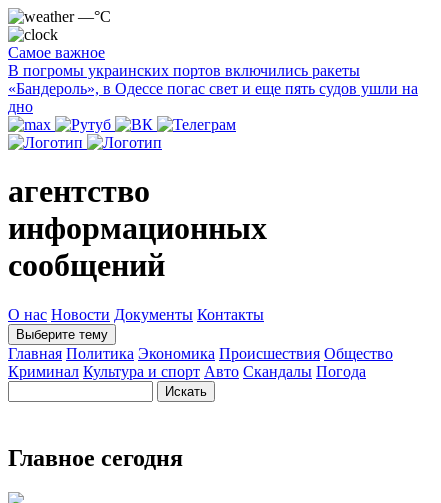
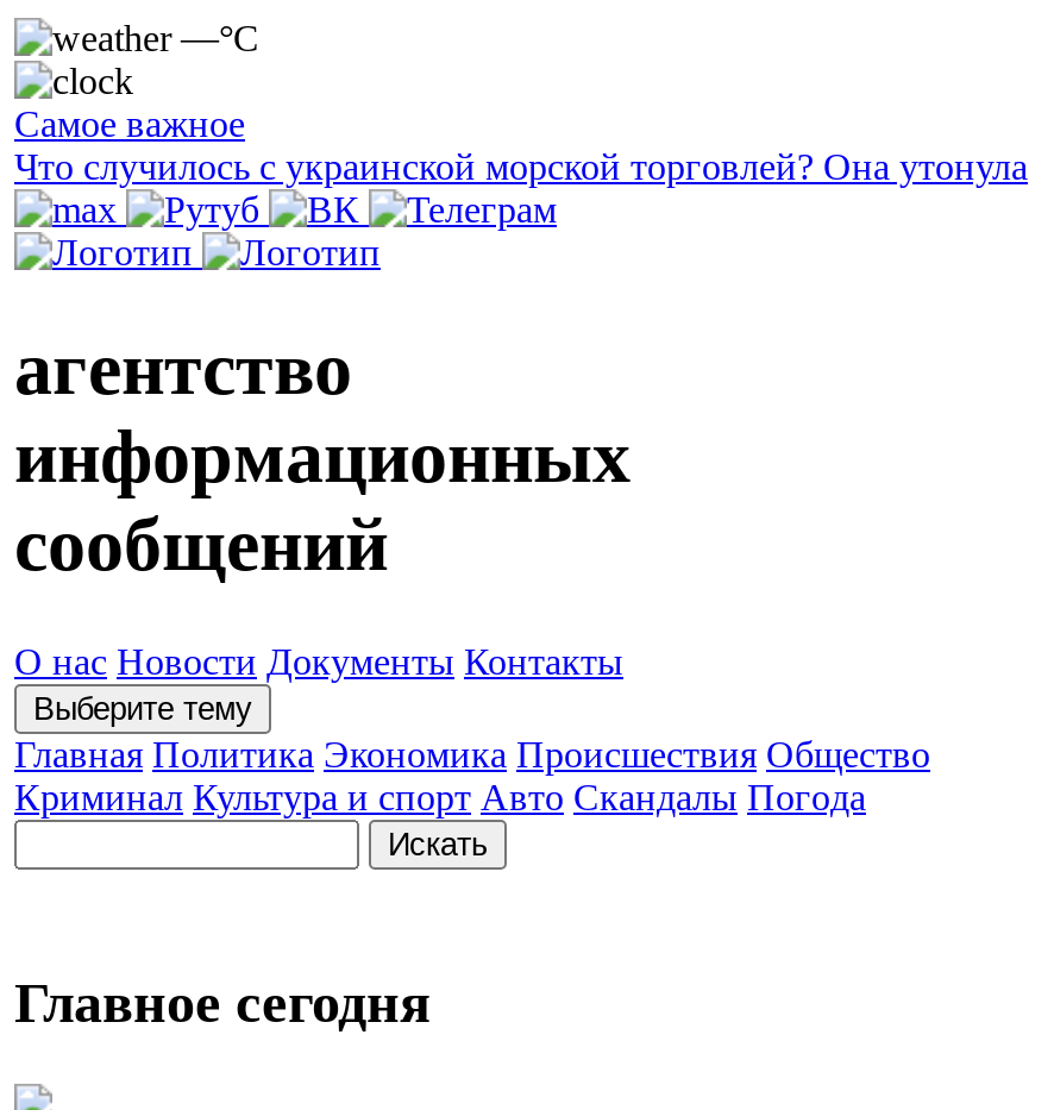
- В погромы украинских портов включились ракеты
- «Бандероль», в Одессе погас свет и еще пять судов ушли на
- дно
+ Что случилось с украинской морской торговлей? Она утонула
